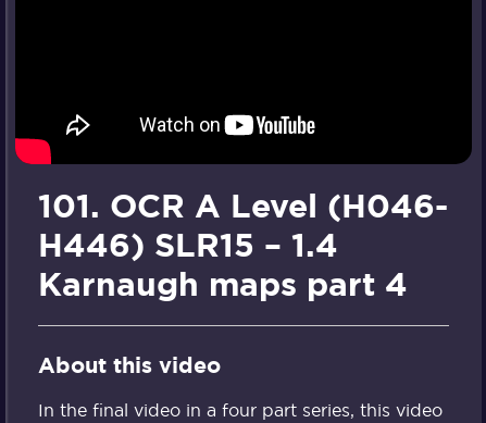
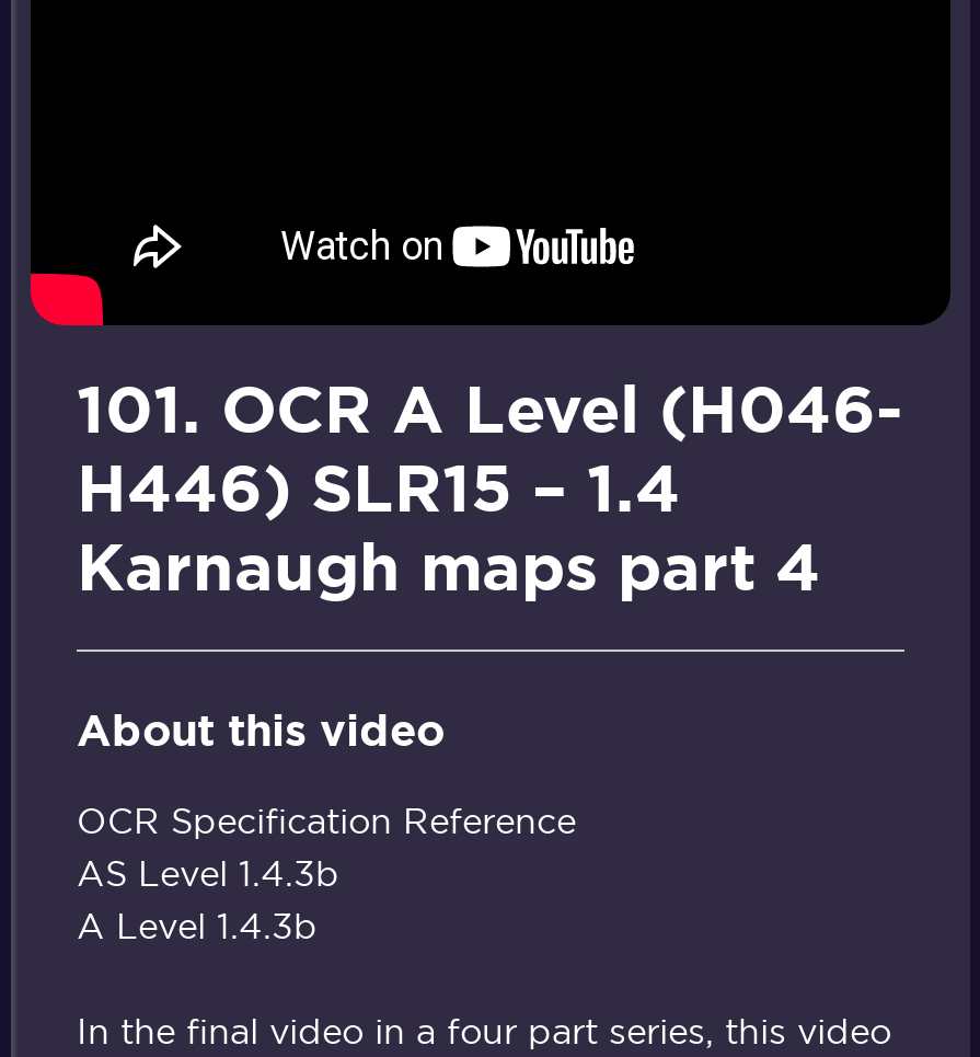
+ OCR Specification Reference
+ AS Level 1.4.3b
+ A Level 1.4.3b
